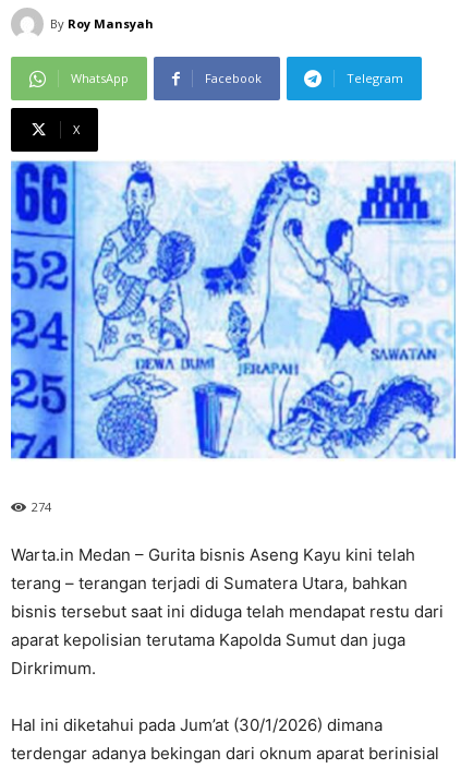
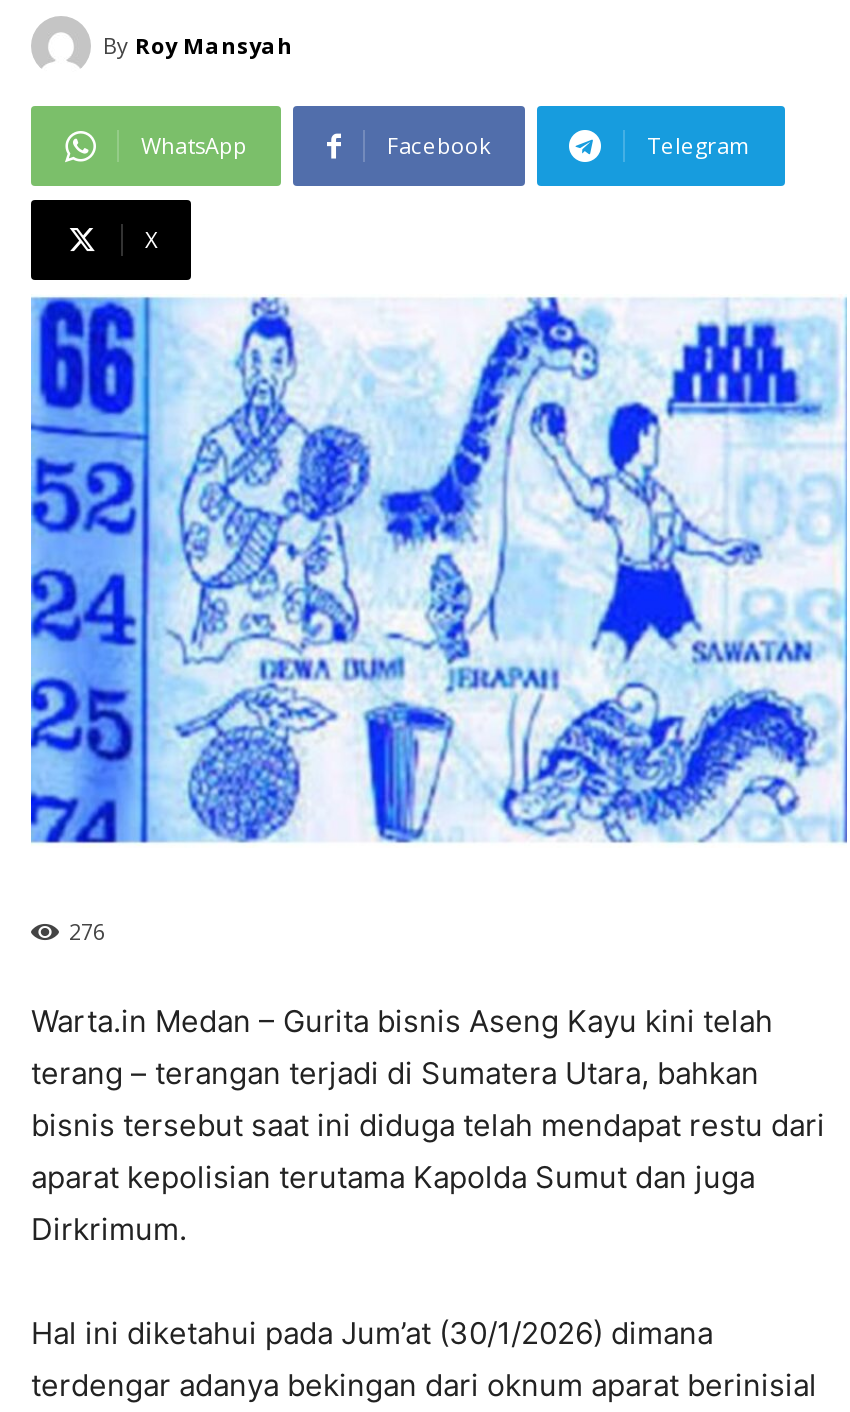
- 274
+ 276
